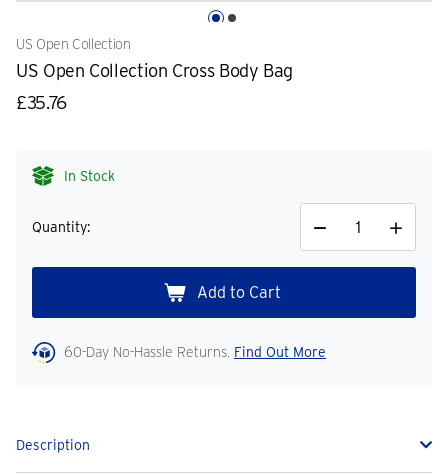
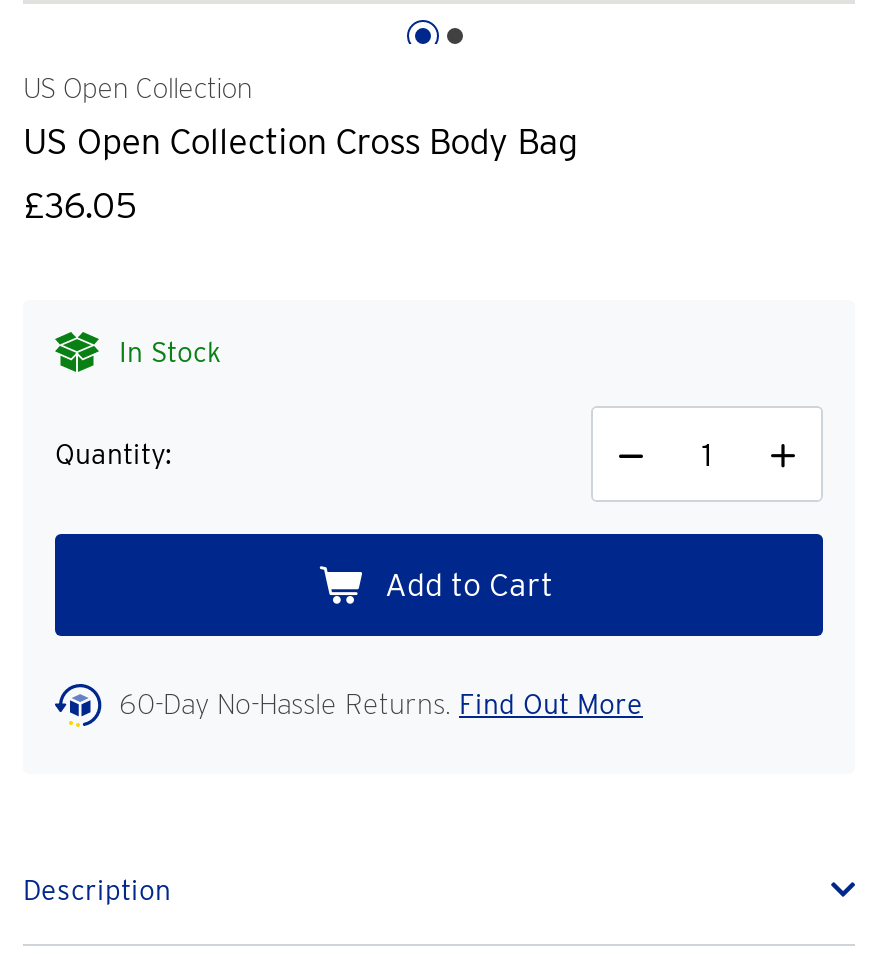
- £35.76
+ £36.05
